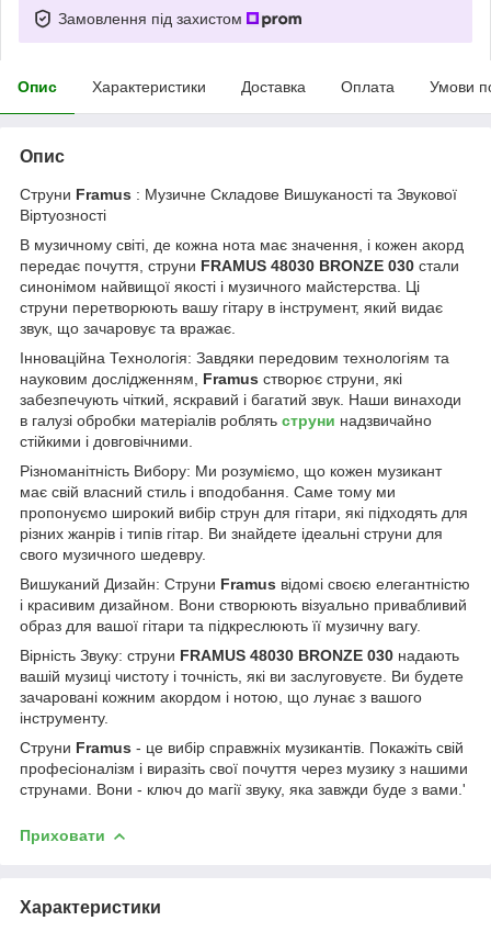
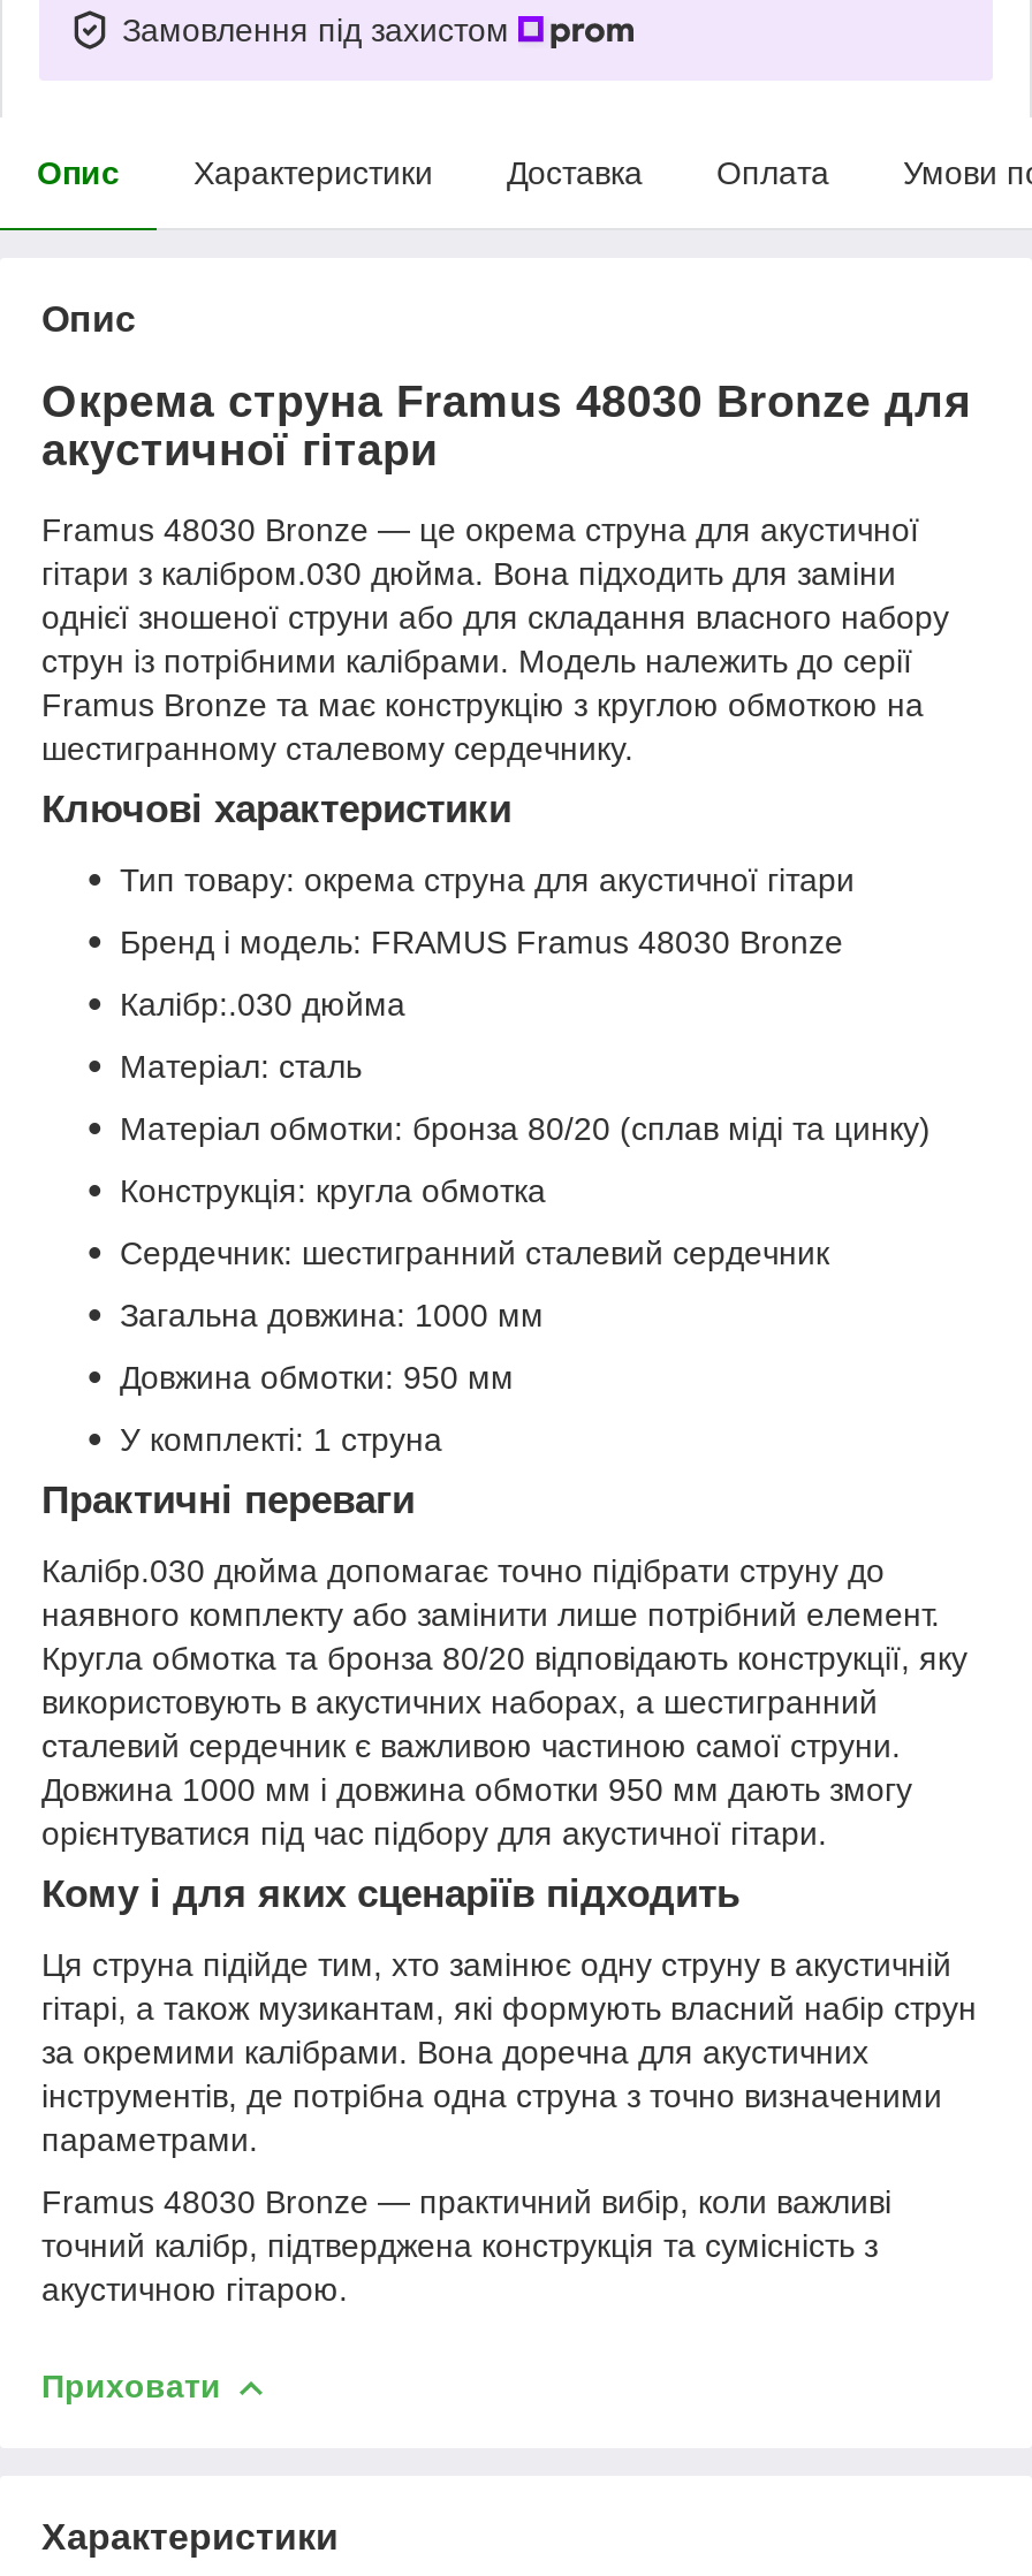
- Струни Framus: Музичне Складове Вишуканості та Звукової
- Віртуозності
- В музичному світі, де кожна нота має значення, і кожен акорд
- передає почуття, струни FRAMUS 48030 BRONZE 030 стали
- синонімом найвищої якості і музичного майстерства. Ці
- струни перетворюють вашу гітару в інструмент, який видає
- звук, що зачаровує та вражає.
- Інноваційна Технологія: Завдяки передовим технологіям та
- науковим дослідженням, Framus створює струни, які
- забезпечують чіткий, яскравий і багатий звук. Наши винаходи
- в галузі обробки матеріалів роблять струни надзвичайно
- стійкими і довговічними.
- Різноманітність Вибору: Ми розуміємо, що кожен музикант
- має свій власний стиль і вподобання. Саме тому ми
- пропонуємо широкий вибір струн для гітари, які підходять для
- різних жанрів і типів гітар. Ви знайдете ідеальні струни для
- свого музичного шедевру.
- Вишуканий Дизайн: Струни Framus відомі своєю елегантністю
- і красивим дизайном. Вони створюють візуально привабливий
- образ для вашої гітари та підкреслюють її музичну вагу.
- Вірність Звуку: струни FRAMUS 48030 BRONZE 030 надають
- вашій музиці чистоту і точність, які ви заслуговуєте. Ви будете
- зачаровані кожним акордом і нотою, що лунає з вашого
- інструменту.
- Струни Framus - це вибір справжніх музикантів. Покажіть свій
- професіоналізм і виразіть свої почуття через музику з нашими
- струнами. Вони - ключ до магії звуку, яка завжди буде з вами.'
+ Окрема струна Framus 48030 Bronze для
+ акустичної гітари
+ Framus 48030 Bronze — це окрема струна для акустичної
+ гітари з калібром.030 дюйма. Вона підходить для заміни
+ однієї зношеної струни або для складання власного набору
+ струн із потрібними калібрами. Модель належить до серії
+ Framus Bronze та має конструкцію з круглою обмоткою на
+ шестигранному сталевому сердечнику.
+ Ключові характеристики
+ Тип товару: окрема струна для акустичної гітари
+ Бренд і модель: FRAMUS Framus 48030 Bronze
+ Калібр:.030 дюйма
+ Матеріал: сталь
+ Матеріал обмотки: бронза 80/20 (сплав міді та цинку)
+ Конструкція: кругла обмотка
+ Сердечник: шестигранний сталевий сердечник
+ Загальна довжина: 1000 мм
+ Довжина обмотки: 950 мм
+ У комплекті: 1 струна
+ Практичні переваги
+ Калібр.030 дюйма допомагає точно підібрати струну до
+ наявного комплекту або замінити лише потрібний елемент.
+ Кругла обмотка та бронза 80/20 відповідають конструкції, яку
+ використовують в акустичних наборах, а шестигранний
+ сталевий сердечник є важливою частиною самої струни.
+ Довжина 1000 мм і довжина обмотки 950 мм дають змогу
+ орієнтуватися під час підбору для акустичної гітари.
+ Кому і для яких сценаріїв підходить
+ Ця струна підійде тим, хто замінює одну струну в акустичній
+ гітарі, а також музикантам, які формують власний набір струн
+ за окремими калібрами. Вона доречна для акустичних
+ інструментів, де потрібна одна струна з точно визначеними
+ параметрами.
+ Framus 48030 Bronze — практичний вибір, коли важливі
+ точний калібр, підтверджена конструкція та сумісність з
+ акустичною гітарою.
